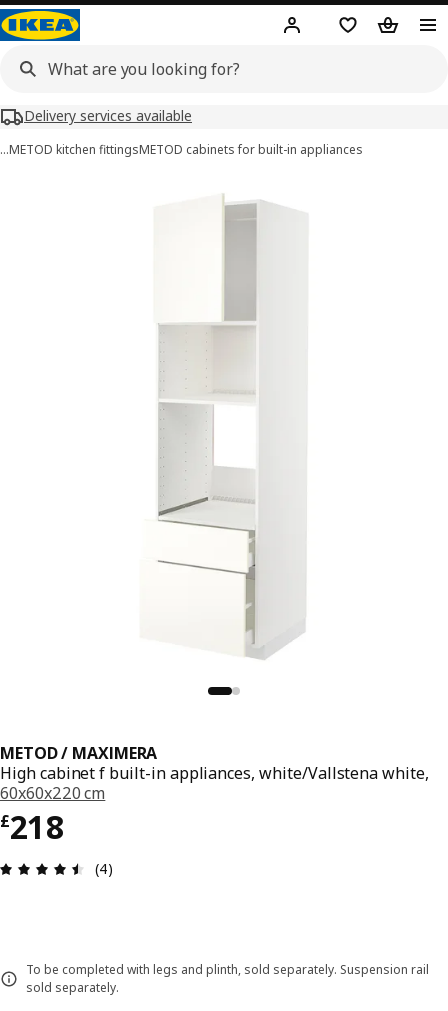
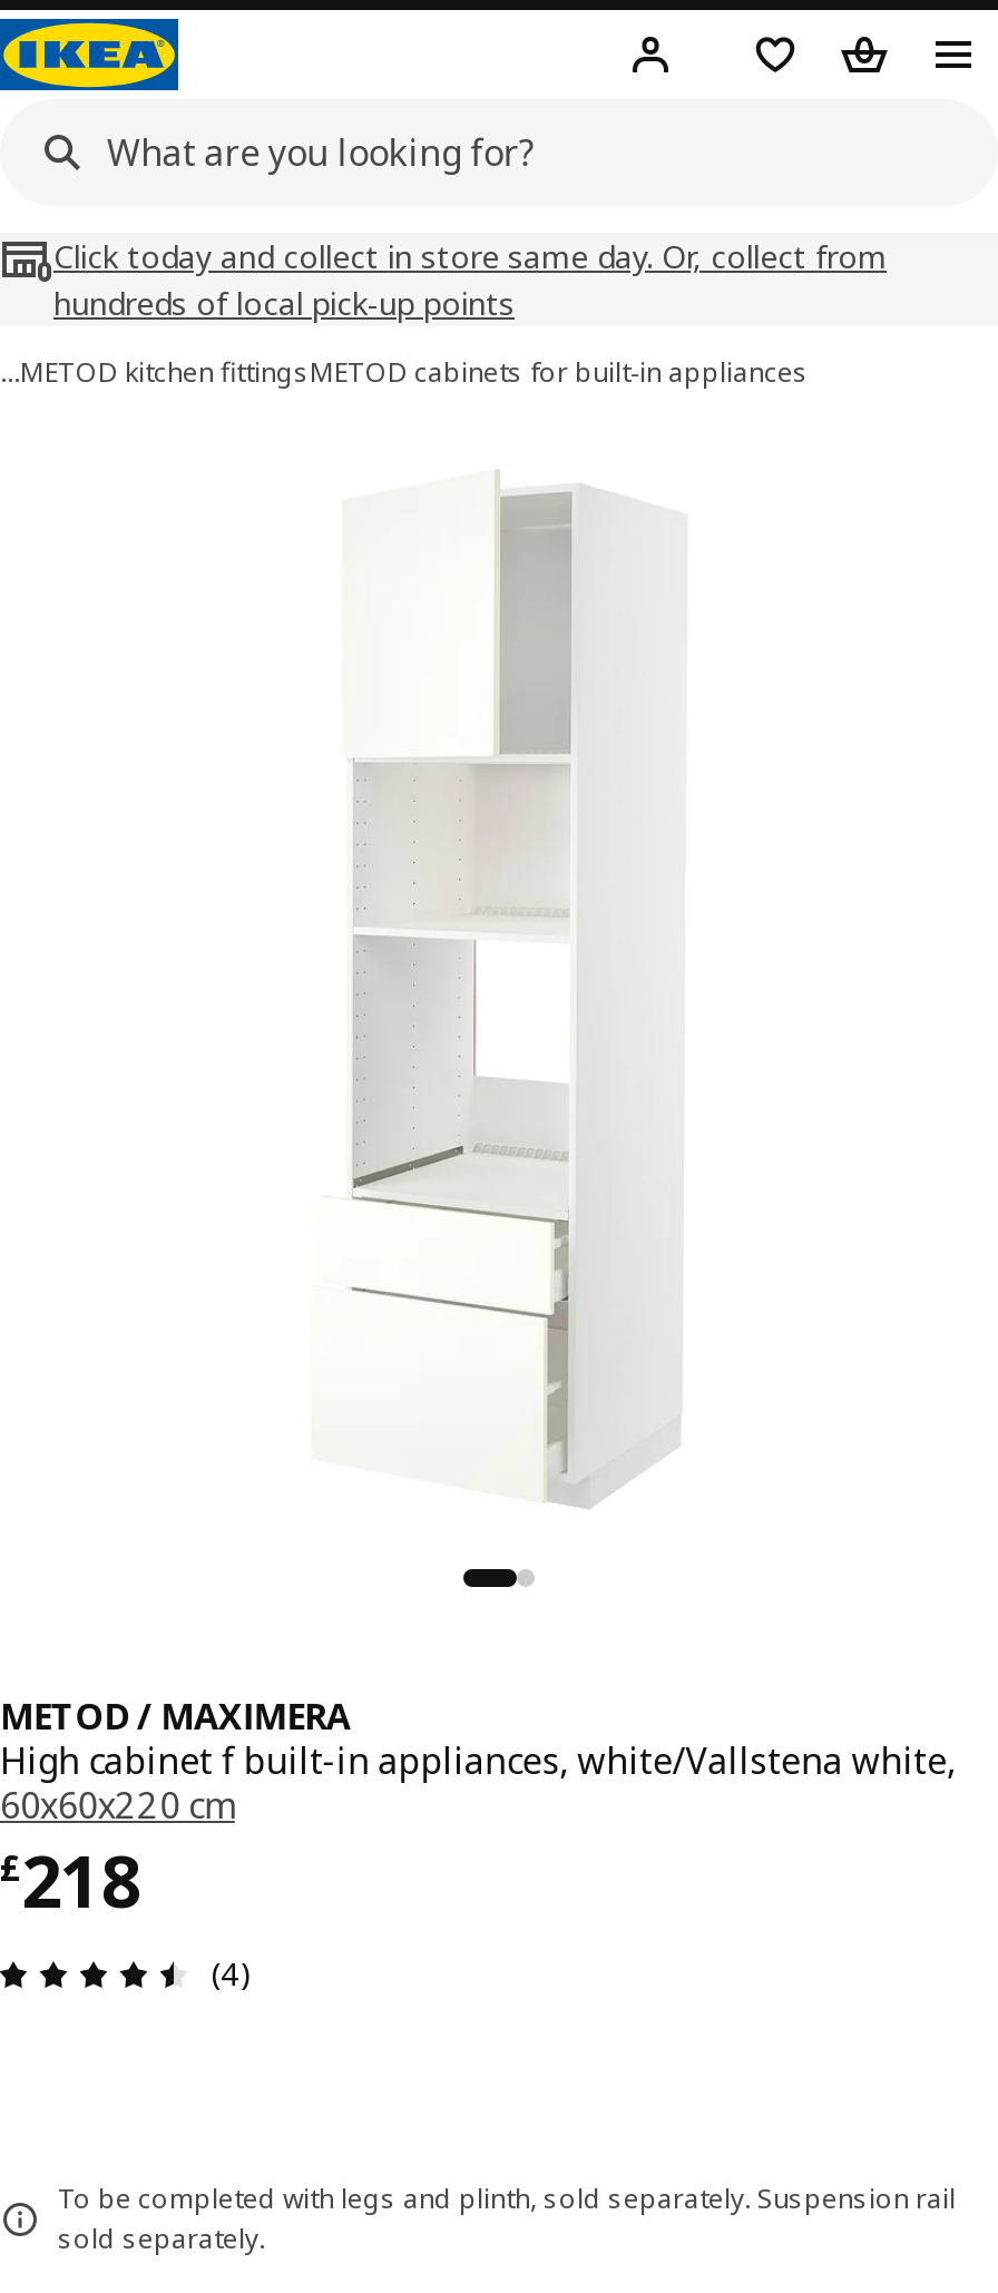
- Delivery services available
+ Click today and collect in store same day. Or, collect from
+ hundreds of local pick-up points
